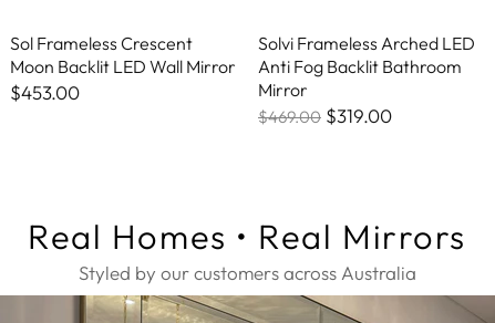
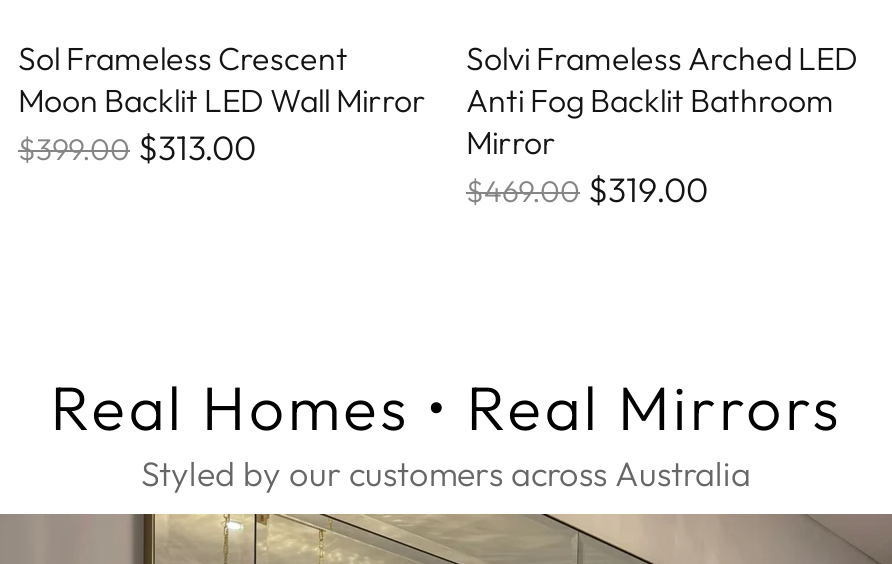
- $453.00
+ $399.00 $313.00
